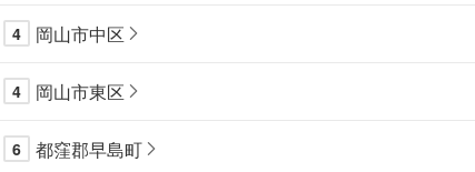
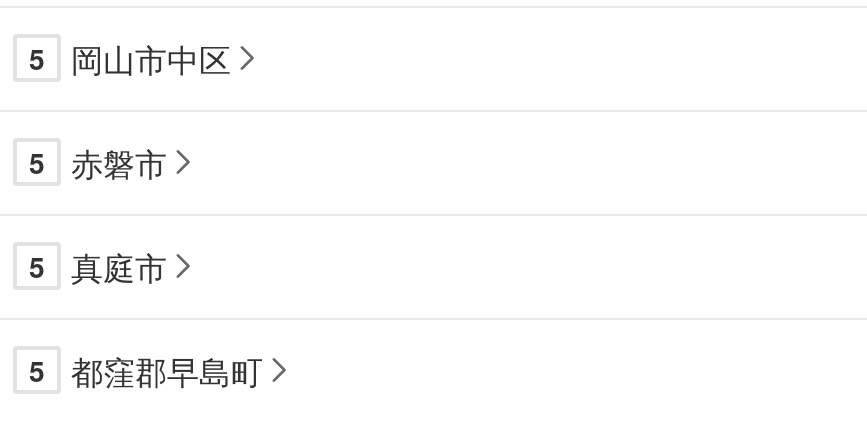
- 4 岡山市中区
+ 5 岡山市中区

- 4
- 岡山市東区
- 6
+ 5
+ 赤磐市
+ 5
+ 真庭市
+ 5
